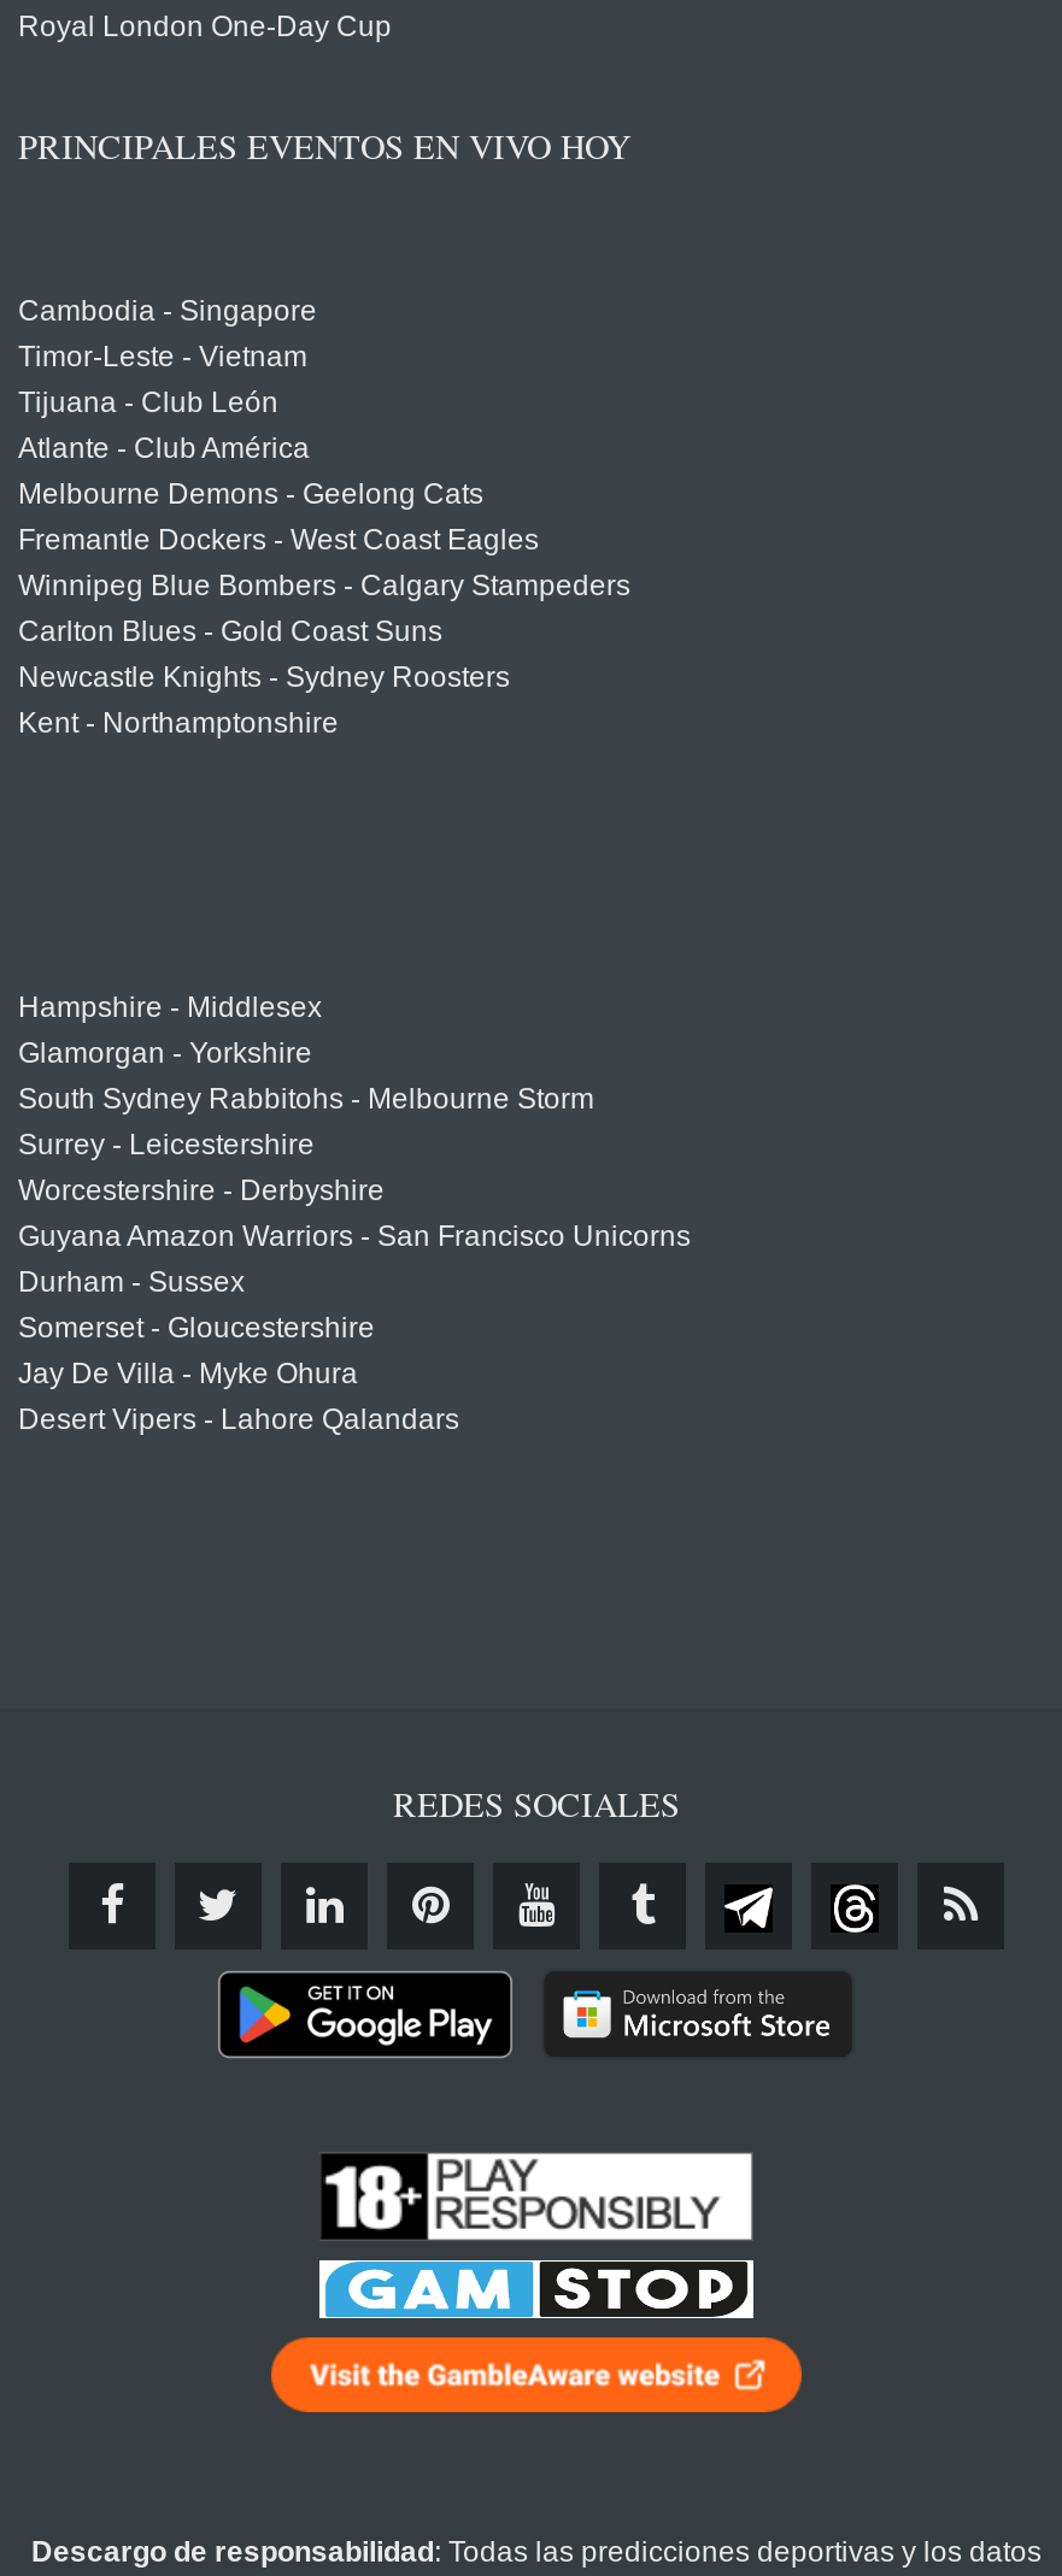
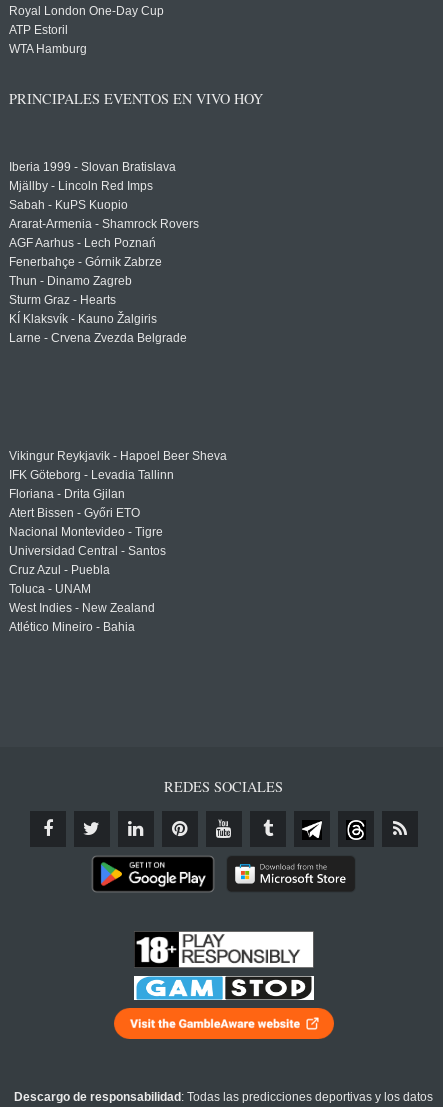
+ ATP Estoril
+ WTA Hamburg

- Cambodia - Singapore
- Timor-Leste - Vietnam
- Tijuana - Club León
- Atlante - Club América
- Melbourne Demons - Geelong Cats
- Fremantle Dockers - West Coast Eagles
- Winnipeg Blue Bombers - Calgary Stampeders
- Carlton Blues - Gold Coast Suns
- Newcastle Knights - Sydney Roosters
- Kent - Northamptonshire
+ Iberia 1999 - Slovan Bratislava
+ Mjällby - Lincoln Red Imps
+ Sabah - KuPS Kuopio
+ Ararat-Armenia - Shamrock Rovers
+ AGF Aarhus - Lech Poznań
+ Fenerbahçe - Górnik Zabrze
+ Thun - Dinamo Zagreb
+ Sturm Graz - Hearts
+ KÍ Klaksvík - Kauno Žalgiris
+ Larne - Crvena Zvezda Belgrade

- Hampshire - Middlesex
- Glamorgan - Yorkshire
- South Sydney Rabbitohs - Melbourne Storm
- Surrey - Leicestershire
- Worcestershire - Derbyshire
- Guyana Amazon Warriors - San Francisco Unicorns
- Durham - Sussex
- Somerset - Gloucestershire
- Jay De Villa - Myke Ohura
- Desert Vipers - Lahore Qalandars
+ Vikingur Reykjavik - Hapoel Beer Sheva
+ IFK Göteborg - Levadia Tallinn
+ Floriana - Drita Gjilan
+ Atert Bissen - Győri ETO
+ Nacional Montevideo - Tigre
+ Universidad Central - Santos
+ Cruz Azul - Puebla
+ Toluca - UNAM
+ West Indies - New Zealand
+ Atlético Mineiro - Bahia
